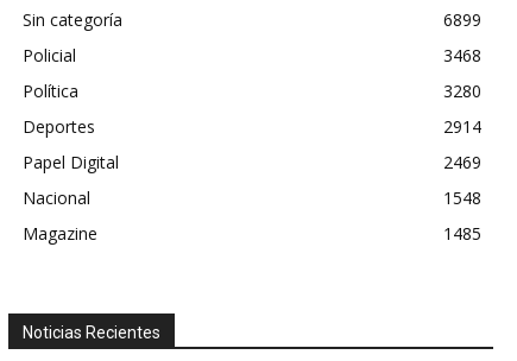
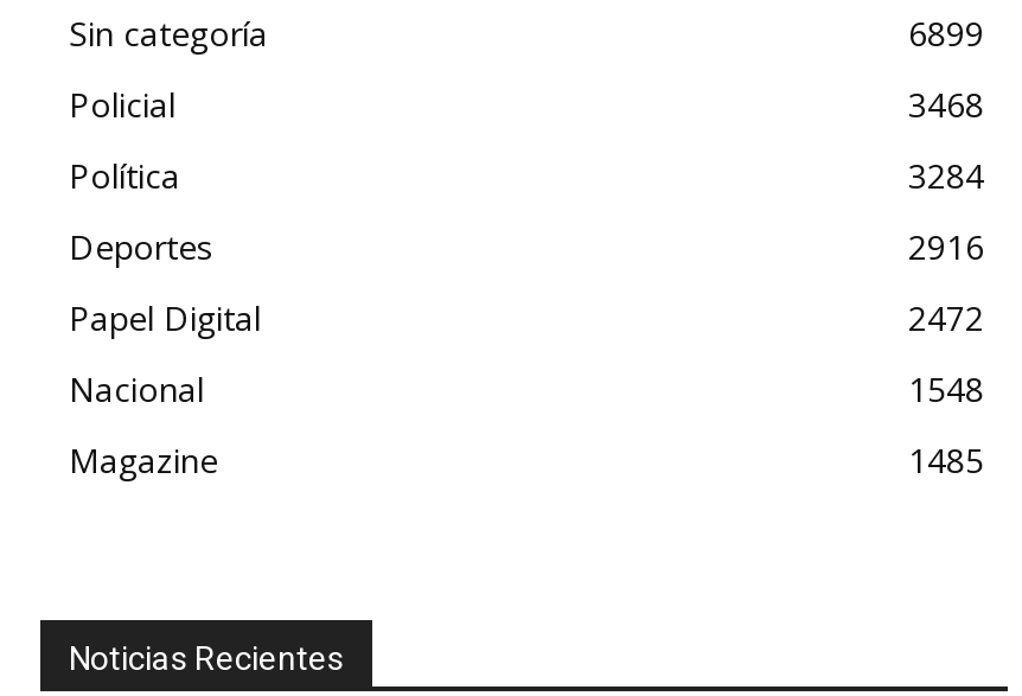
- 3280
+ 3284

- 2914
+ 2916

- 2469
+ 2472
